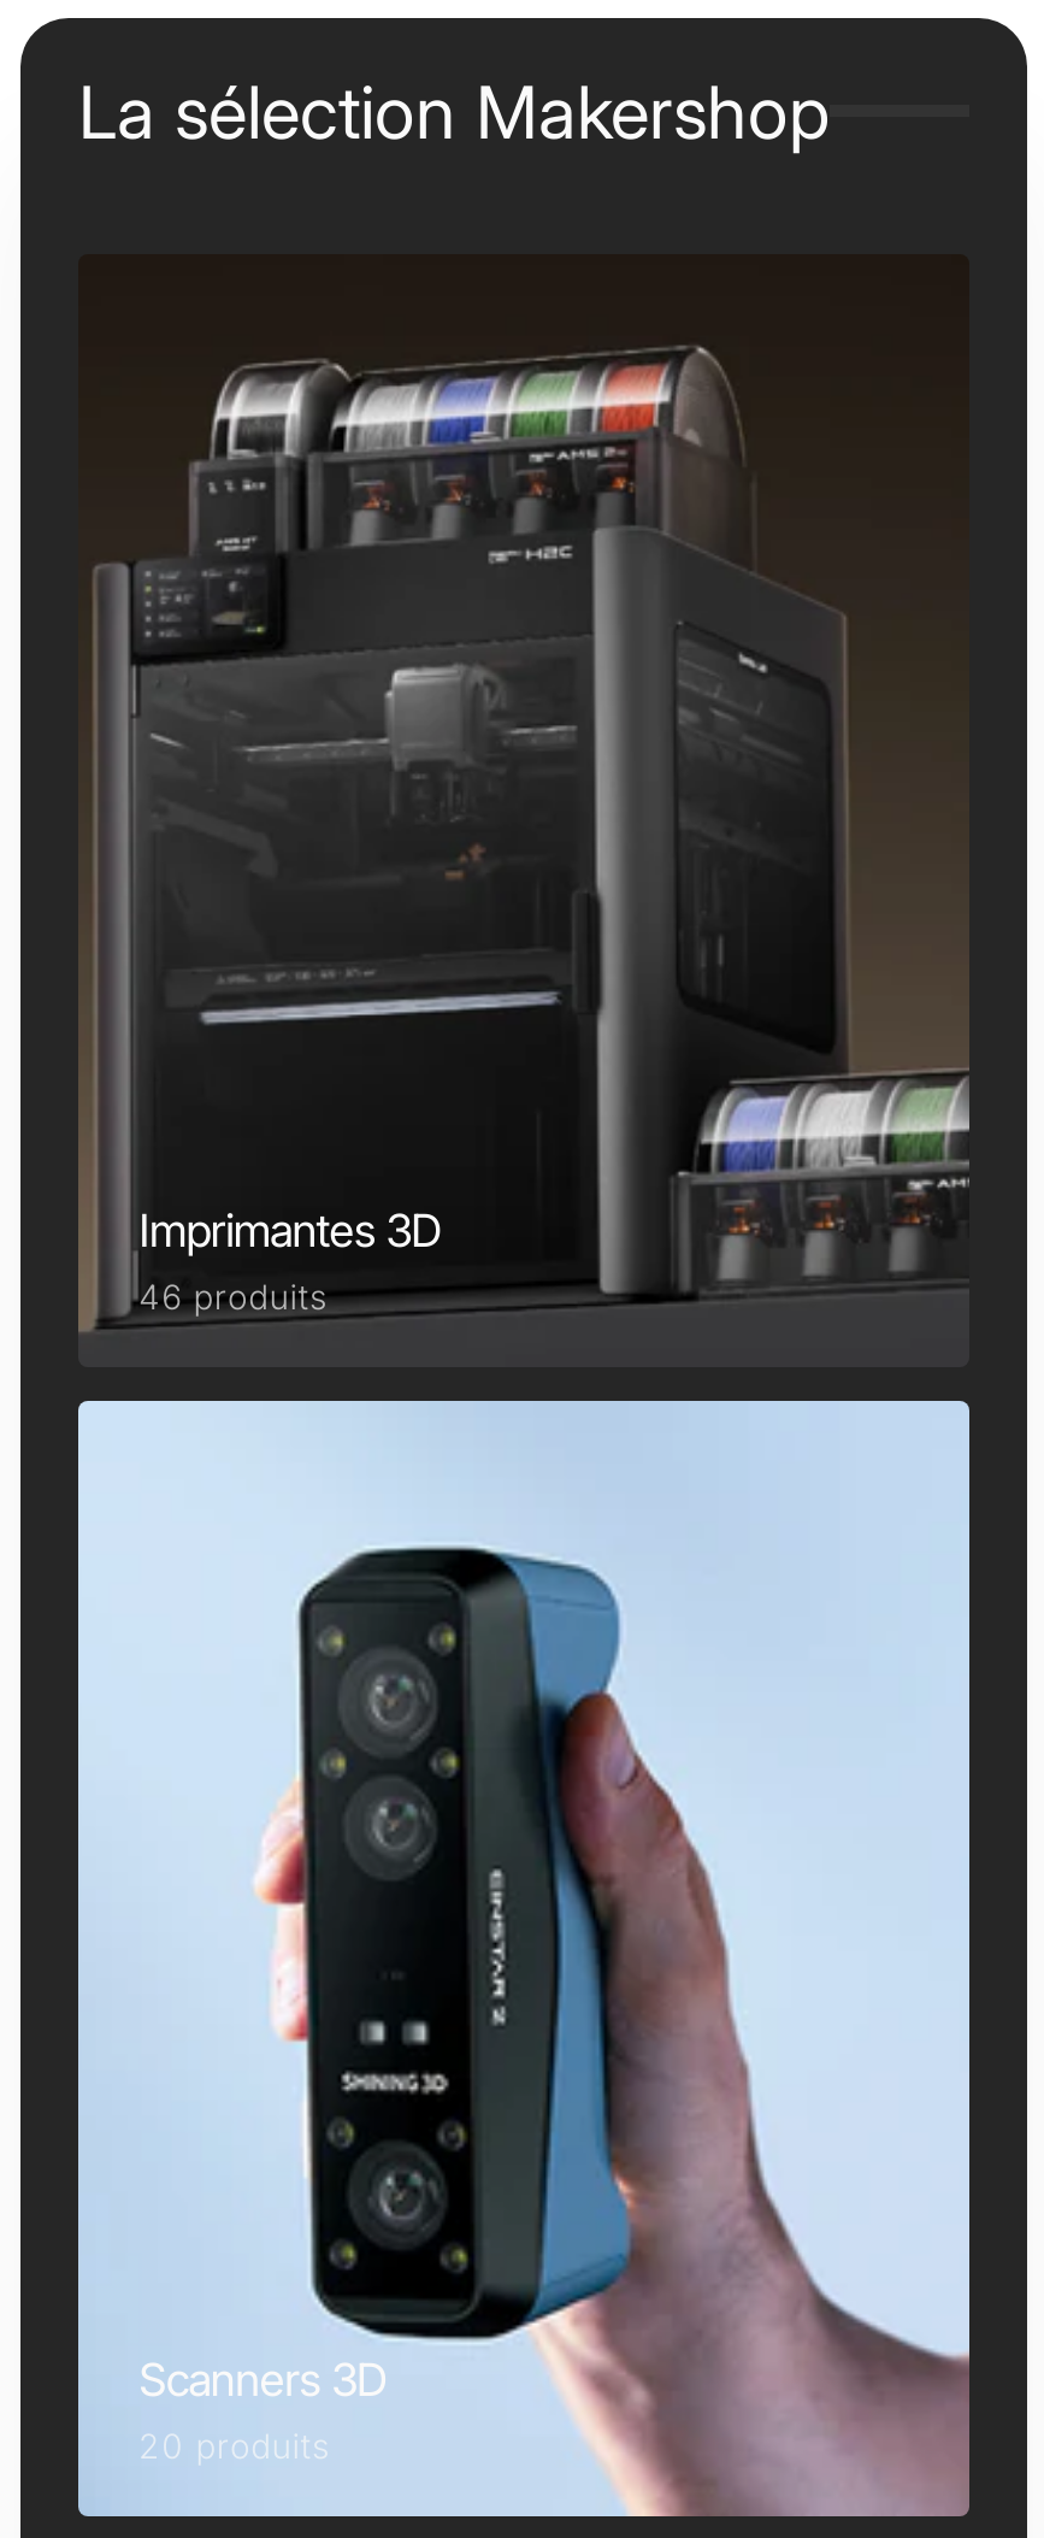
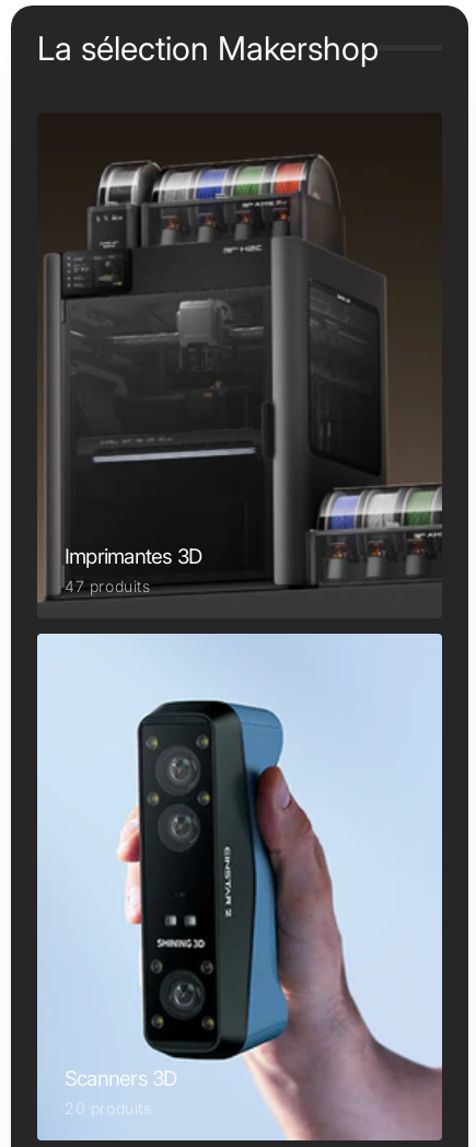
- 46 produits
+ 47 produits
